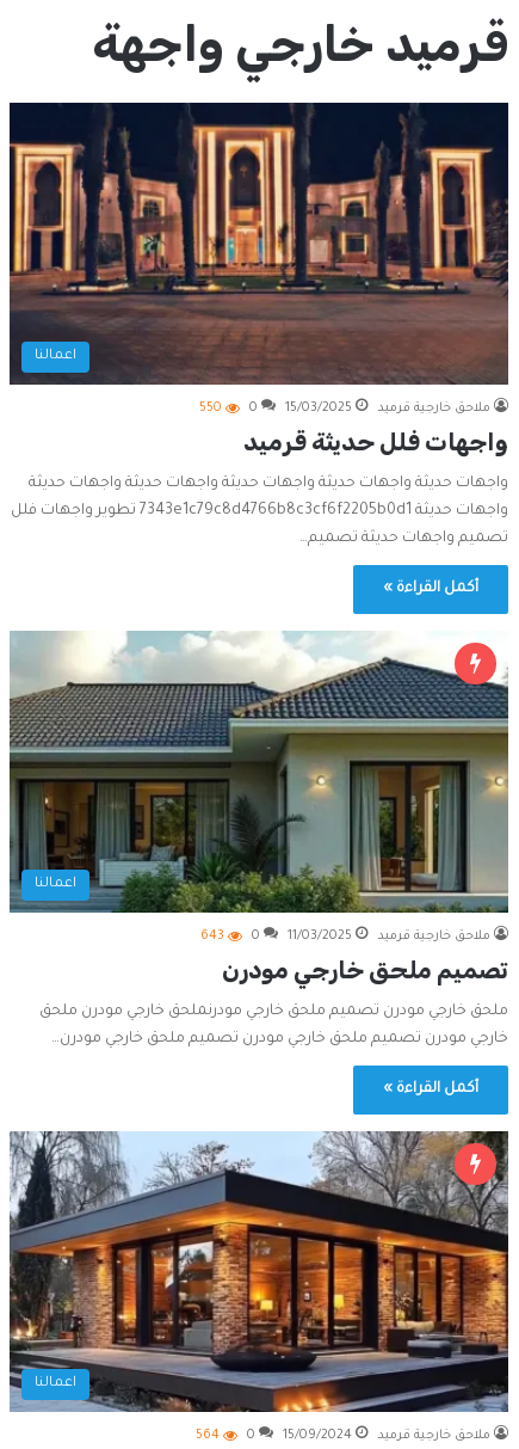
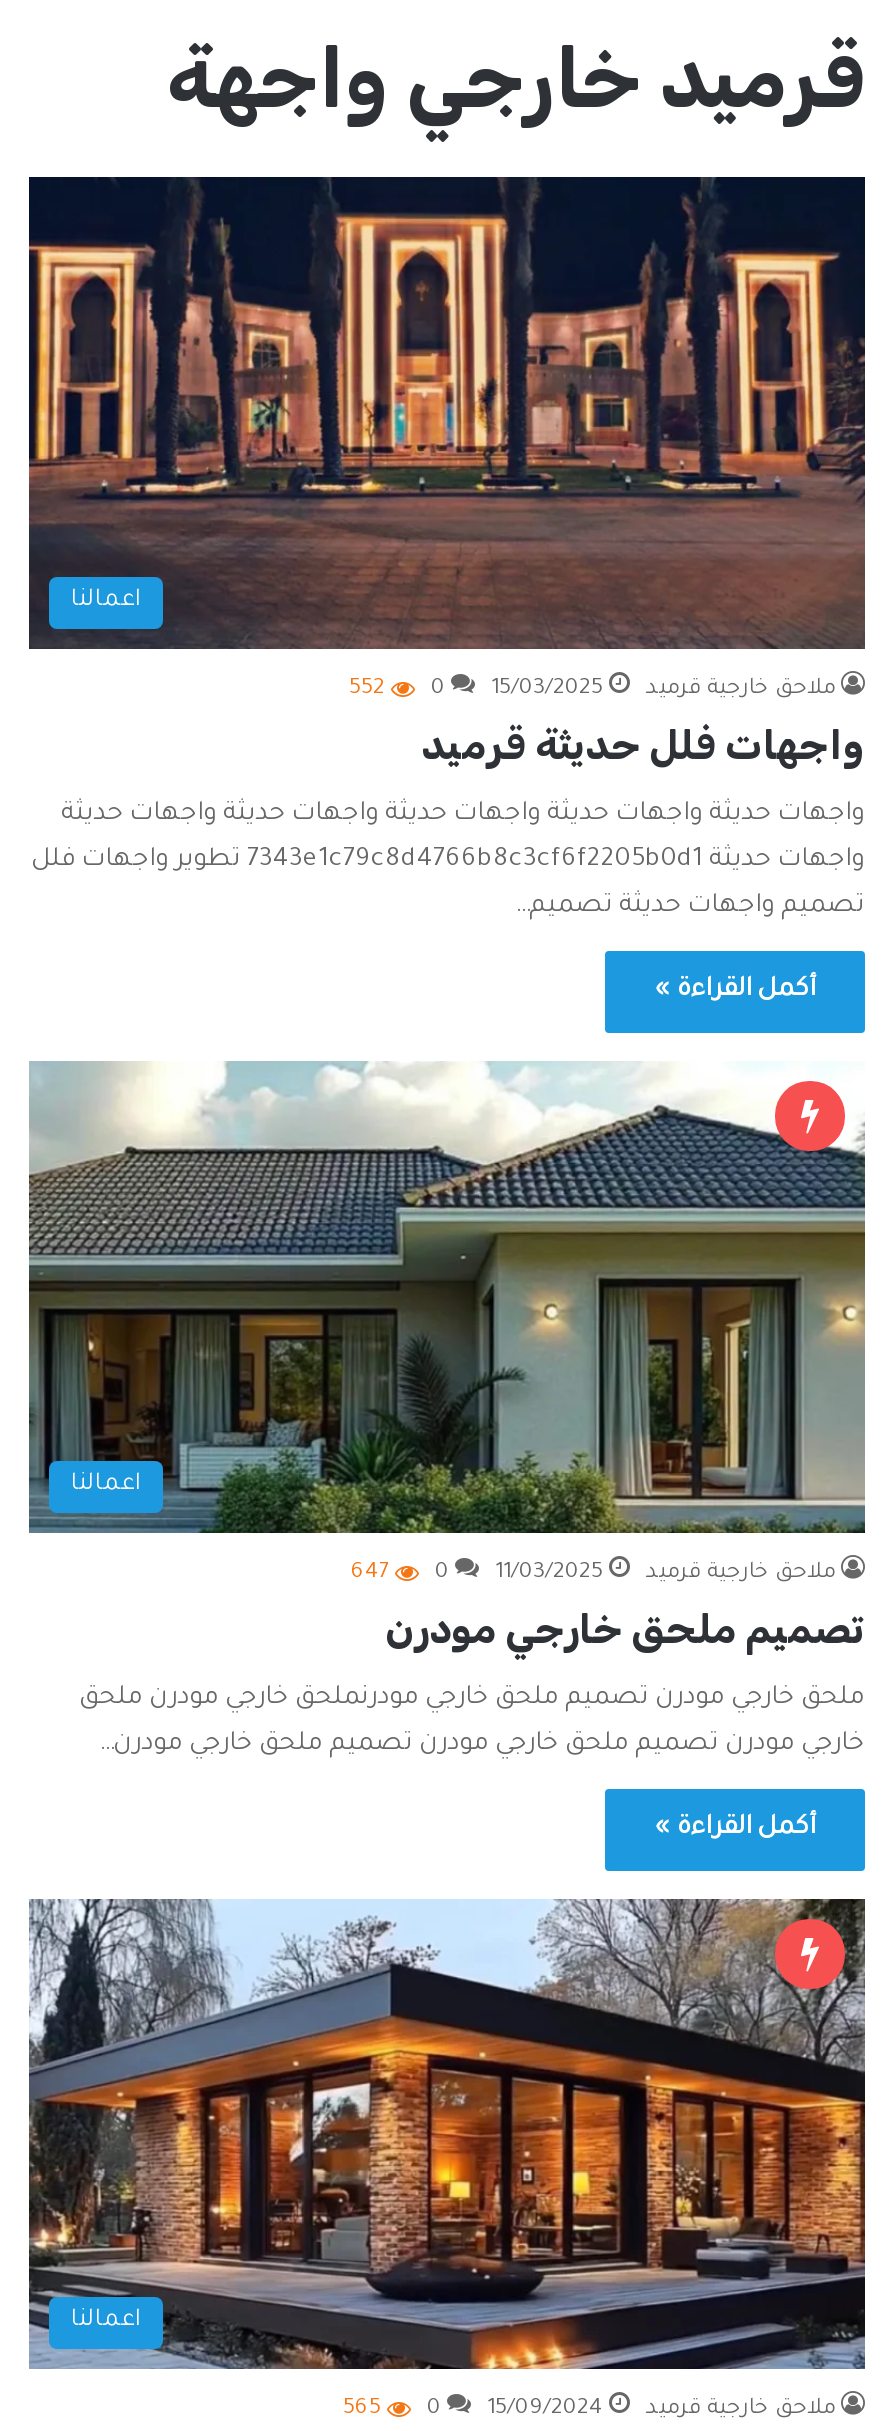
- ملاحق خارجية قرميد 15/03/2025 0 550
+ ملاحق خارجية قرميد 15/03/2025 0 552

- ملاحق خارجية قرميد 11/03/2025 0 643
+ ملاحق خارجية قرميد 11/03/2025 0 647

- ملاحق خارجية قرميد 15/09/2024 0 564
+ ملاحق خارجية قرميد 15/09/2024 0 565
